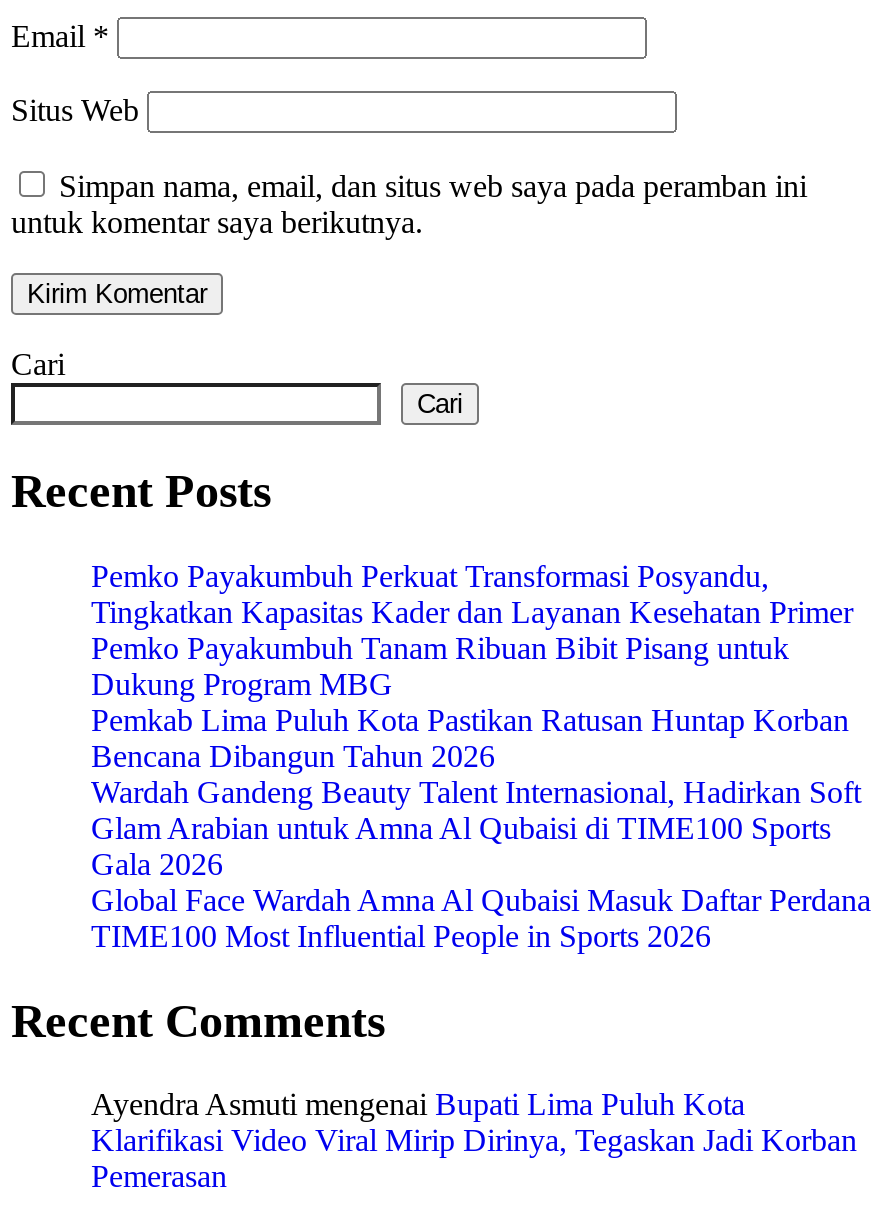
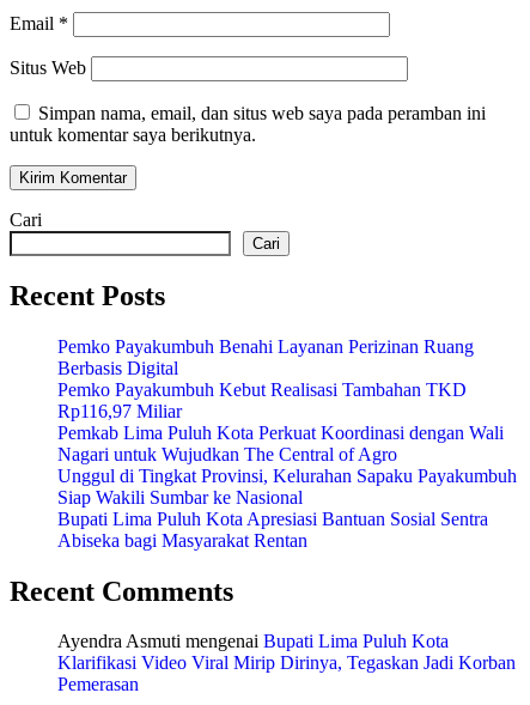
- Pemko Payakumbuh Perkuat Transformasi Posyandu,
- Tingkatkan Kapasitas Kader dan Layanan Kesehatan Primer
- Pemko Payakumbuh Tanam Ribuan Bibit Pisang untuk
- Dukung Program MBG
- Pemkab Lima Puluh Kota Pastikan Ratusan Huntap Korban
- Bencana Dibangun Tahun 2026
- Wardah Gandeng Beauty Talent Internasional, Hadirkan Soft
- Glam Arabian untuk Amna Al Qubaisi di TIME100 Sports
- Gala 2026
- Global Face Wardah Amna Al Qubaisi Masuk Daftar Perdana
- TIME100 Most Influential People in Sports 2026
+ Pemko Payakumbuh Benahi Layanan Perizinan Ruang
+ Berbasis Digital
+ Pemko Payakumbuh Kebut Realisasi Tambahan TKD
+ Rp116,97 Miliar
+ Pemkab Lima Puluh Kota Perkuat Koordinasi dengan Wali
+ Nagari untuk Wujudkan The Central of Agro
+ Unggul di Tingkat Provinsi, Kelurahan Sapaku Payakumbuh
+ Siap Wakili Sumbar ke Nasional
+ Bupati Lima Puluh Kota Apresiasi Bantuan Sosial Sentra
+ Abiseka bagi Masyarakat Rentan
